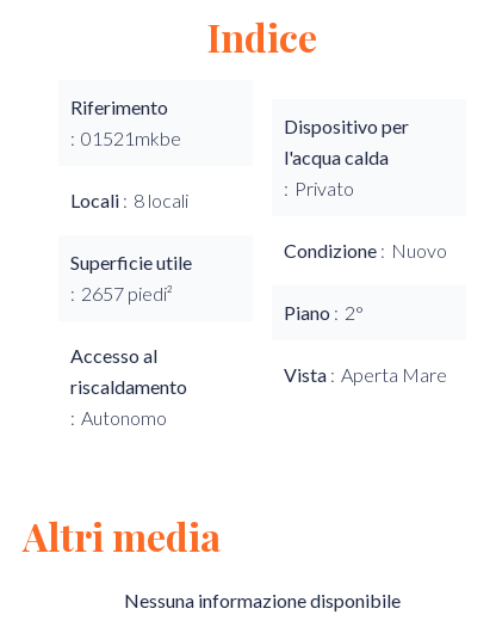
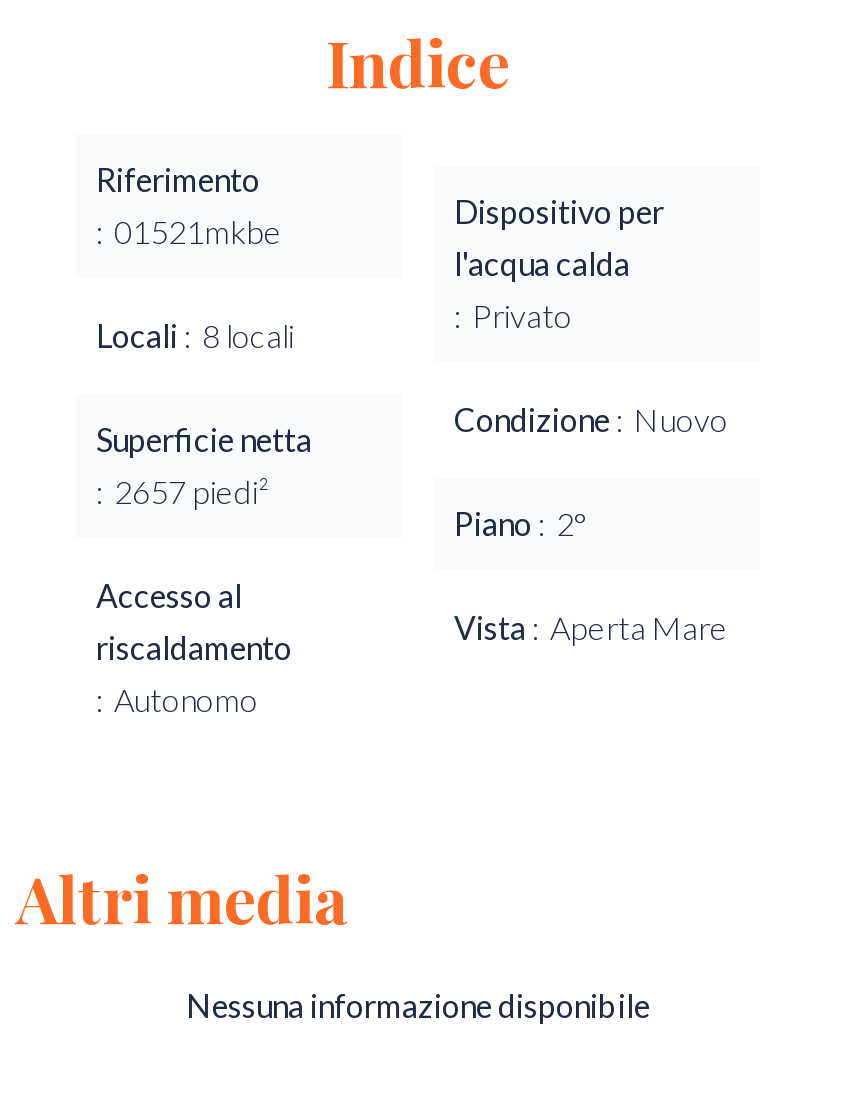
- Superficie utile
+ Superficie netta
